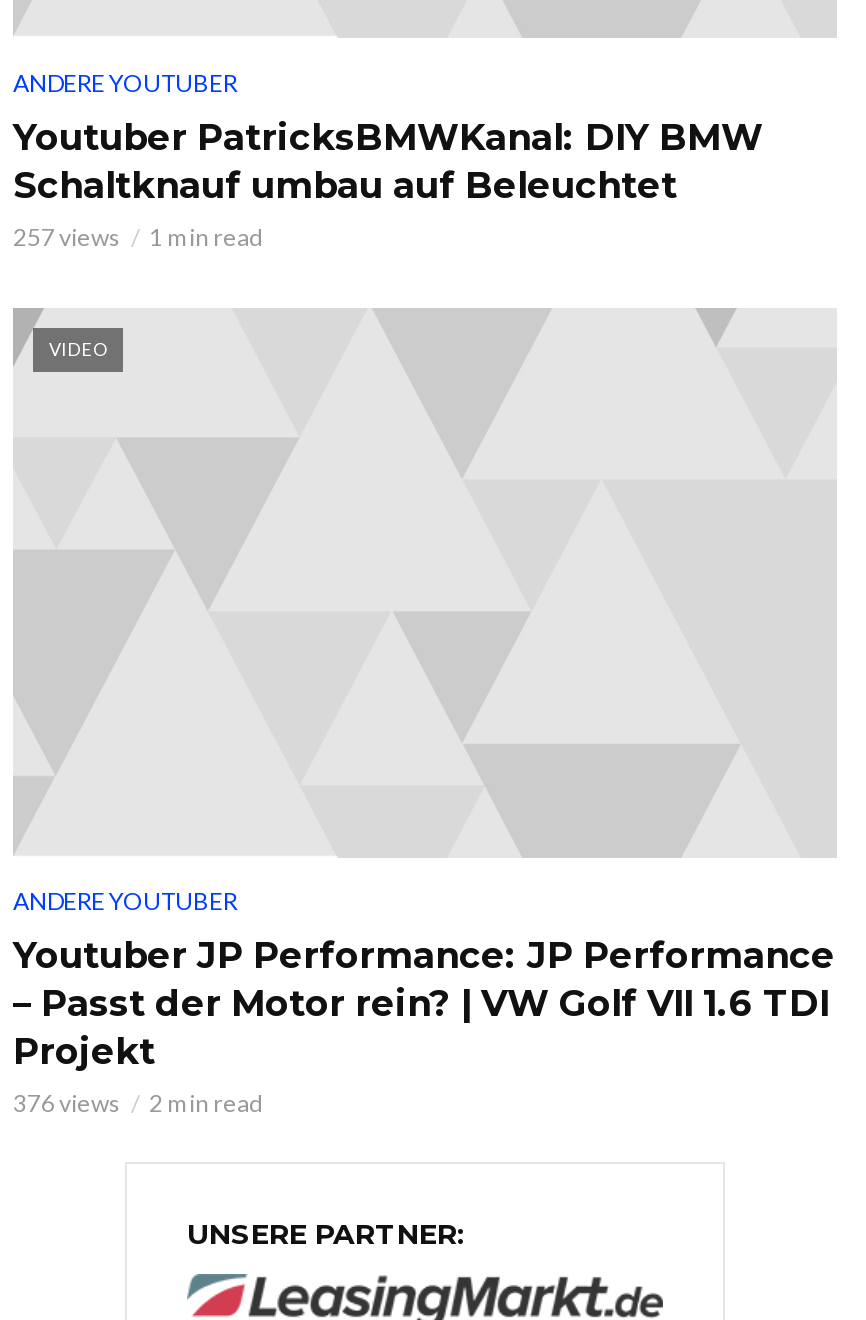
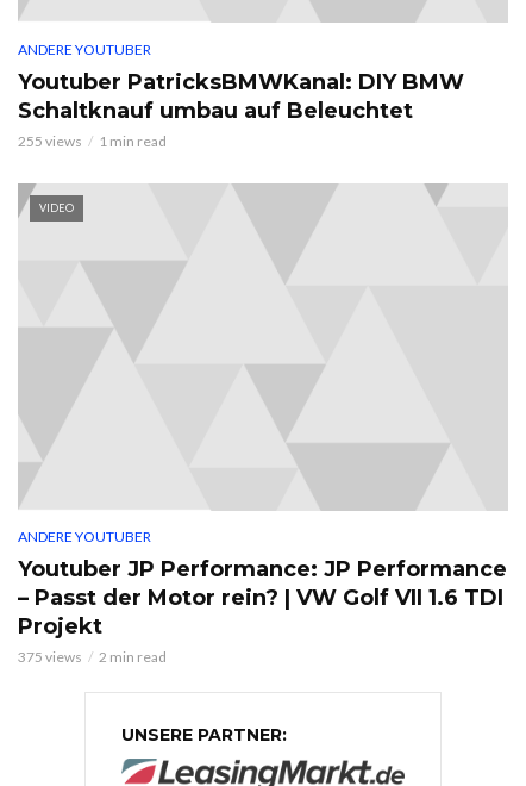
- 257 views 1 min read
+ 255 views 1 min read

- 376 views 2 min read
+ 375 views 2 min read
